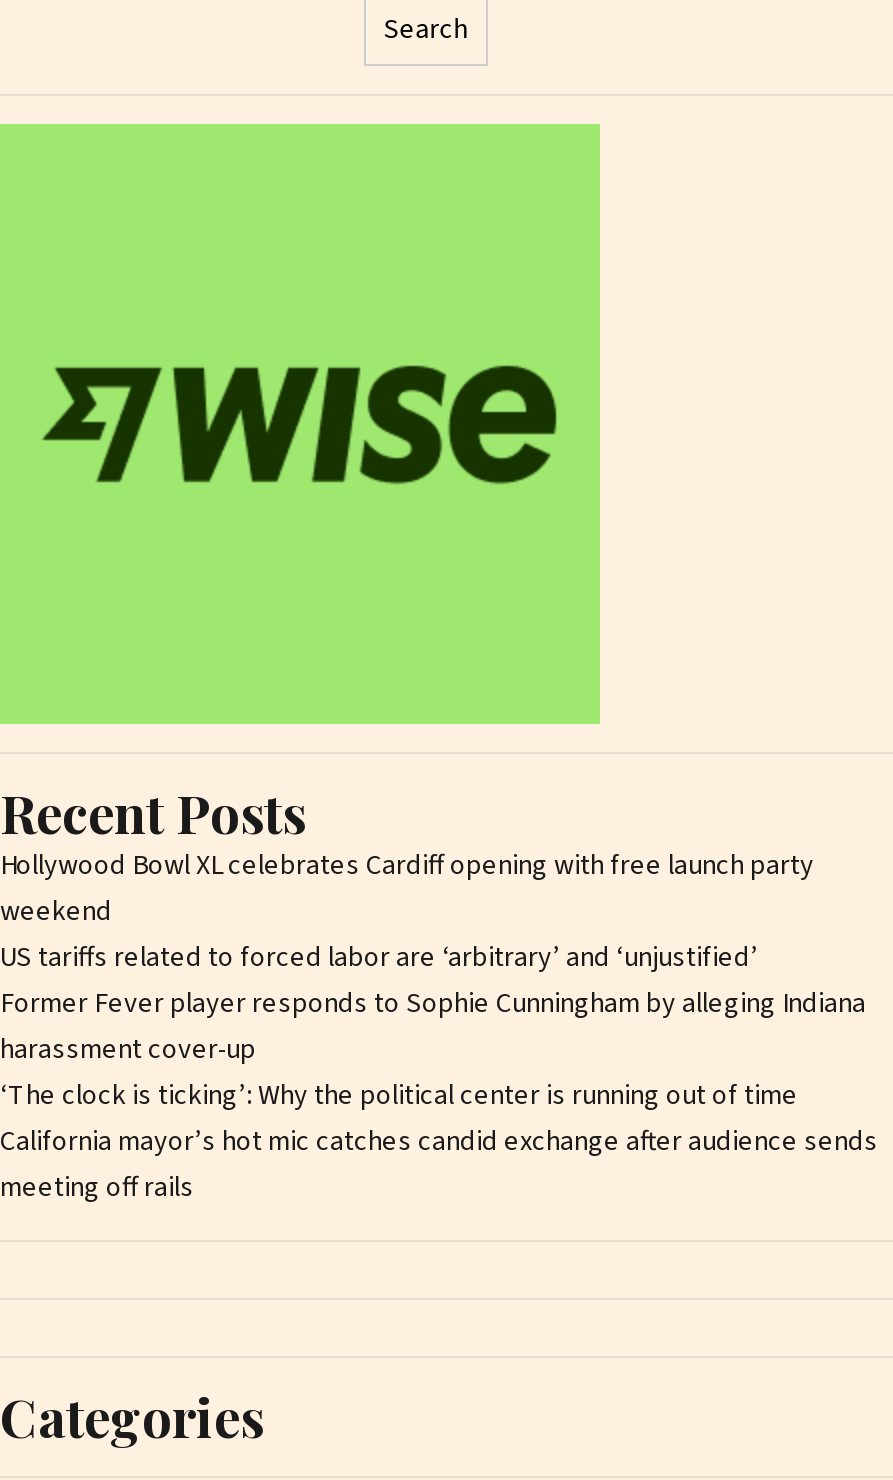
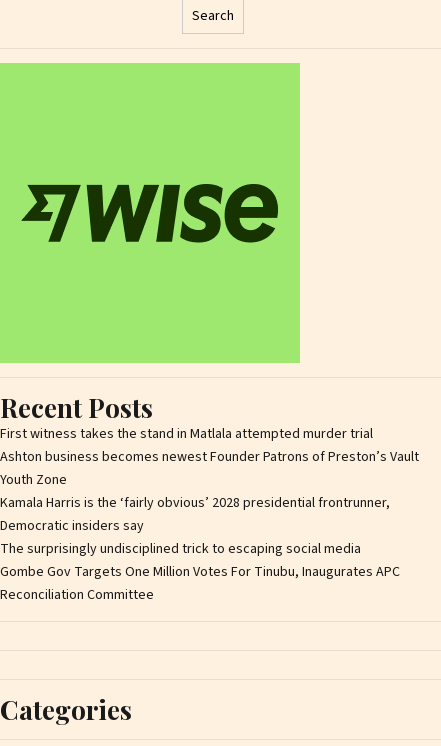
- Hollywood Bowl XL celebrates Cardiff opening with free launch party
- weekend
- US tariffs related to forced labor are ‘arbitrary’ and ‘unjustified’
- Former Fever player responds to Sophie Cunningham by alleging Indiana
- harassment cover-up
- ‘The clock is ticking’: Why the political center is running out of time
- California mayor’s hot mic catches candid exchange after audience sends
- meeting off rails
+ First witness takes the stand in Matlala attempted murder trial
+ Ashton business becomes newest Founder Patrons of Preston’s Vault
+ Youth Zone
+ Kamala Harris is the ‘fairly obvious’ 2028 presidential frontrunner,
+ Democratic insiders say
+ The surprisingly undisciplined trick to escaping social media
+ Gombe Gov Targets One Million Votes For Tinubu, Inaugurates APC
+ Reconciliation Committee
